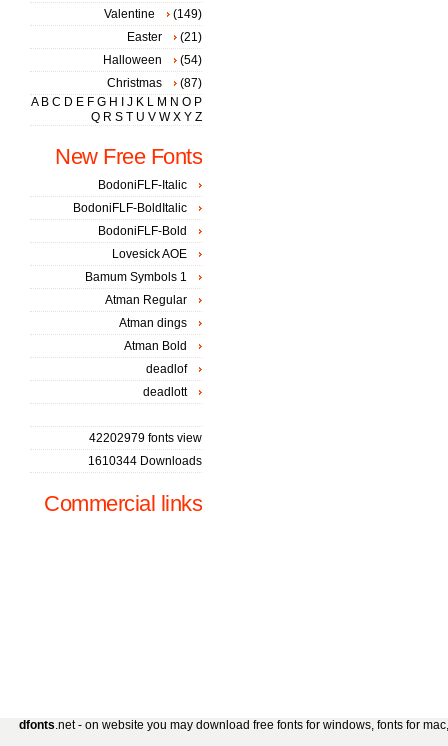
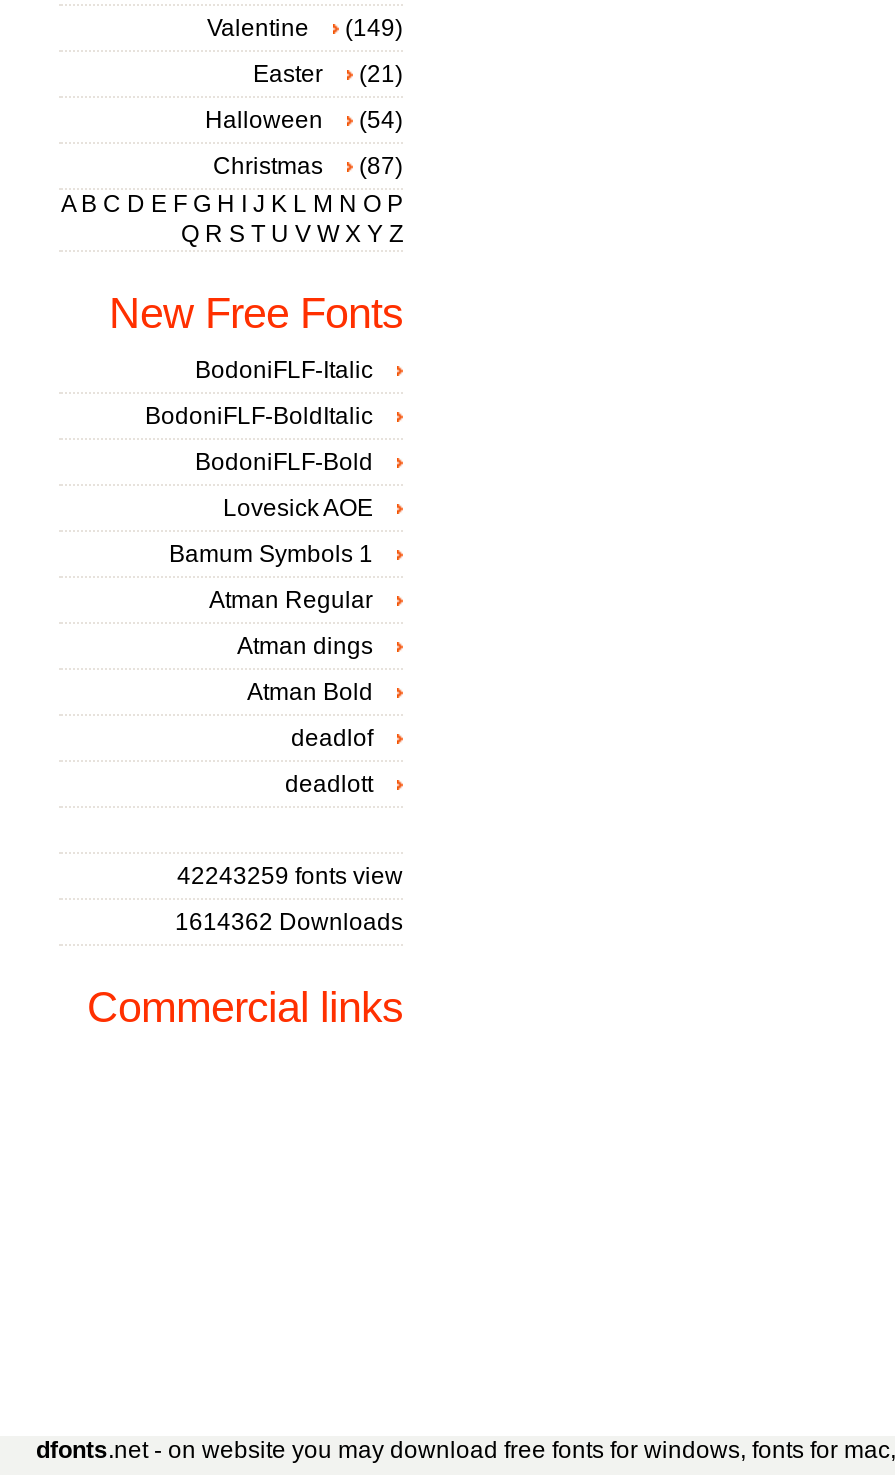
- 42202979 fonts view
+ 42243259 fonts view

- 1610344 Downloads
+ 1614362 Downloads
